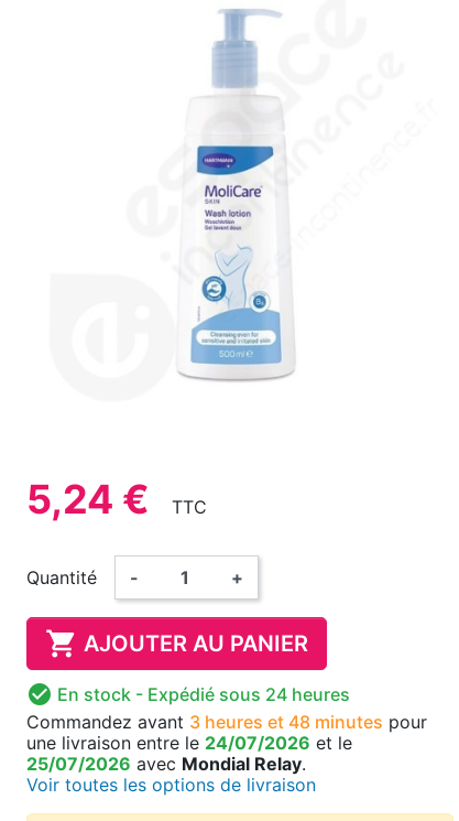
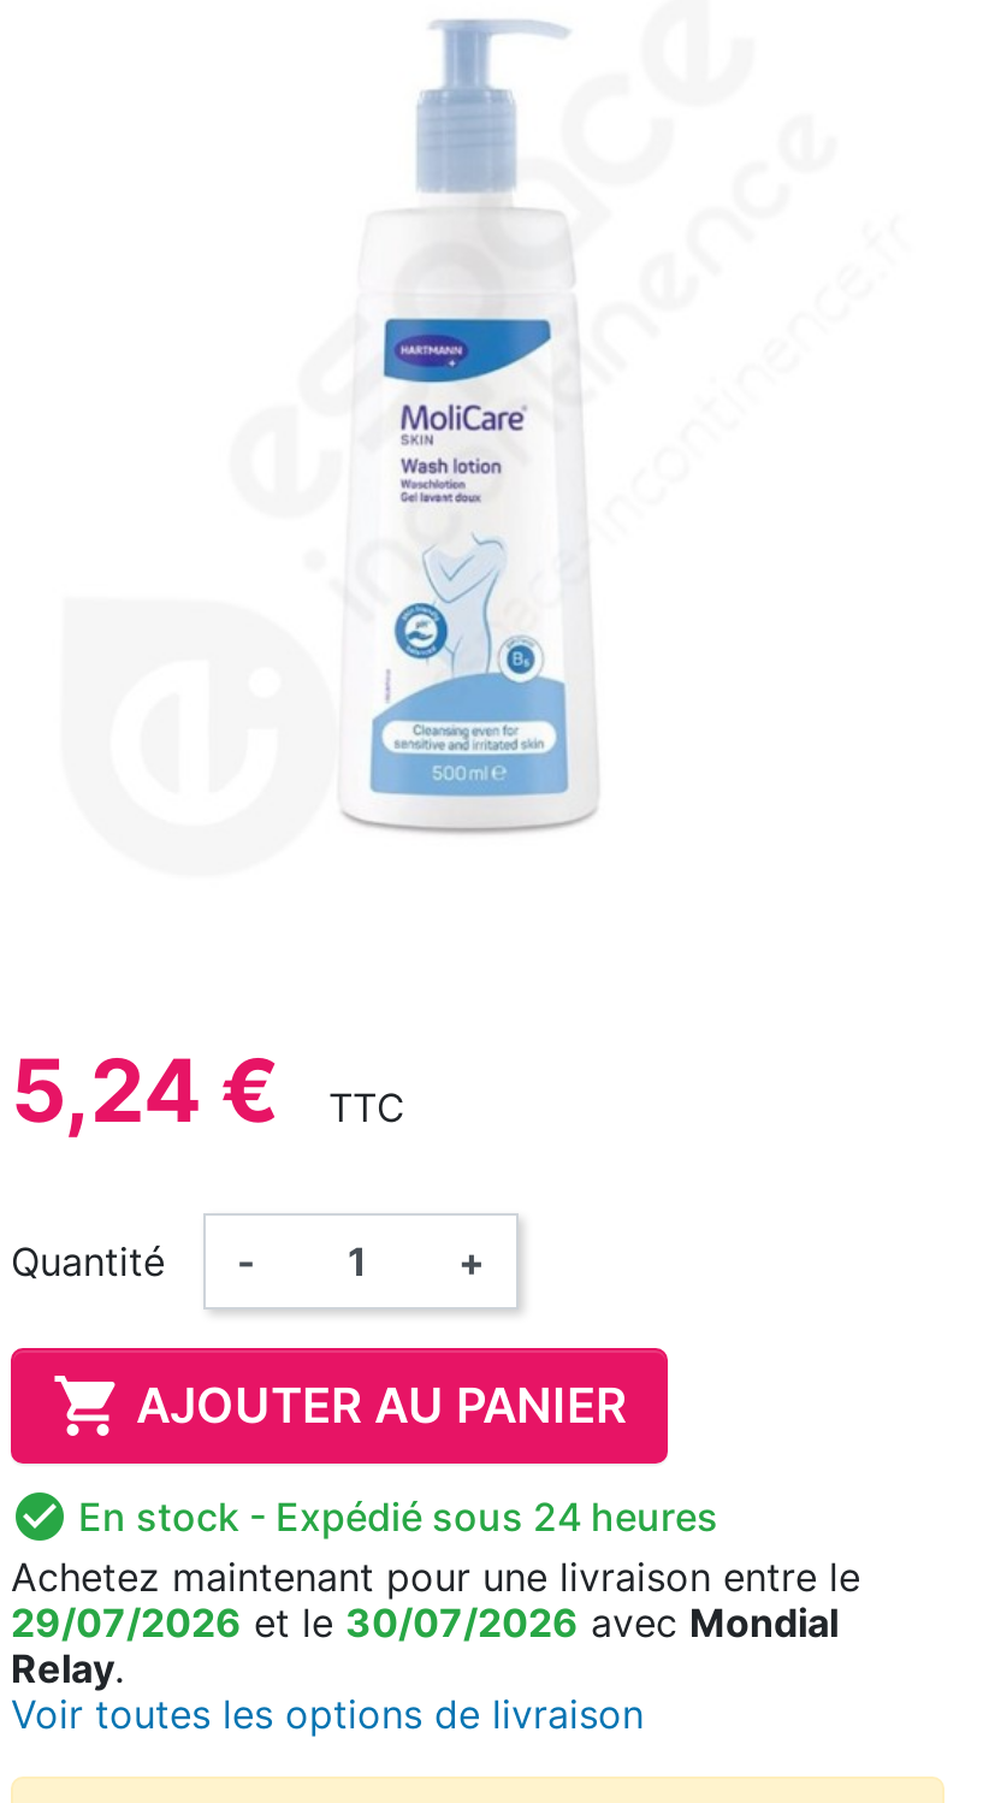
- Commandez avant 3 heures et 48 minutes pour
- une livraison entre le 24/07/2026 et le
- 25/07/2026 avec Mondial Relay.
+ Achetez maintenant pour une livraison entre le
+ 29/07/2026 et le 30/07/2026 avec Mondial
+ Relay.
